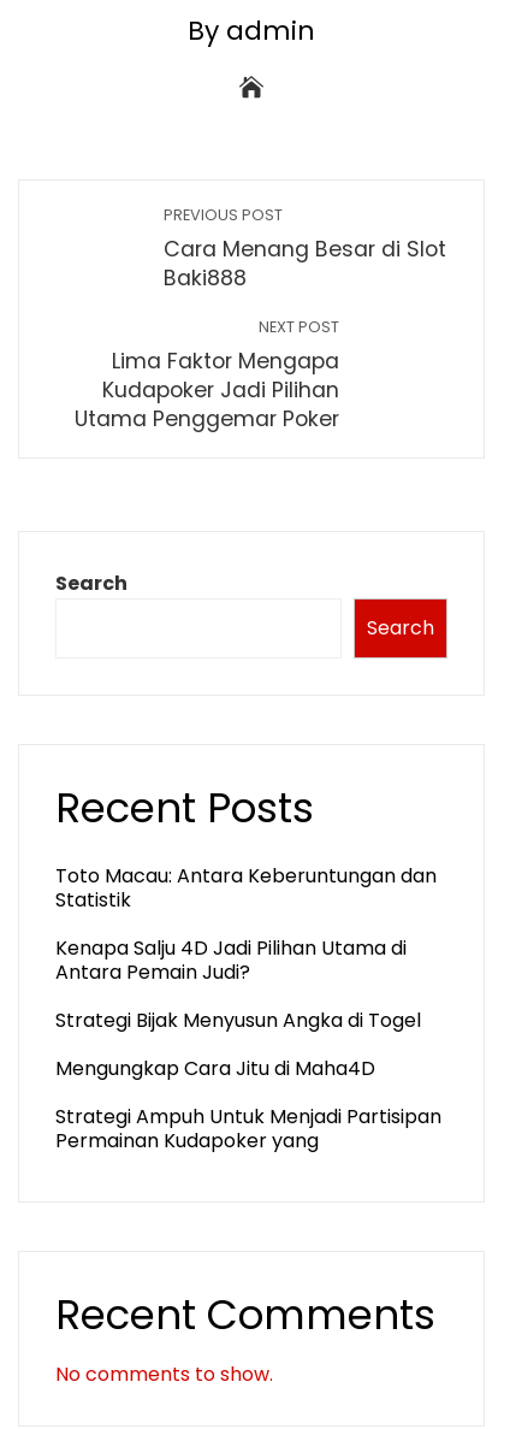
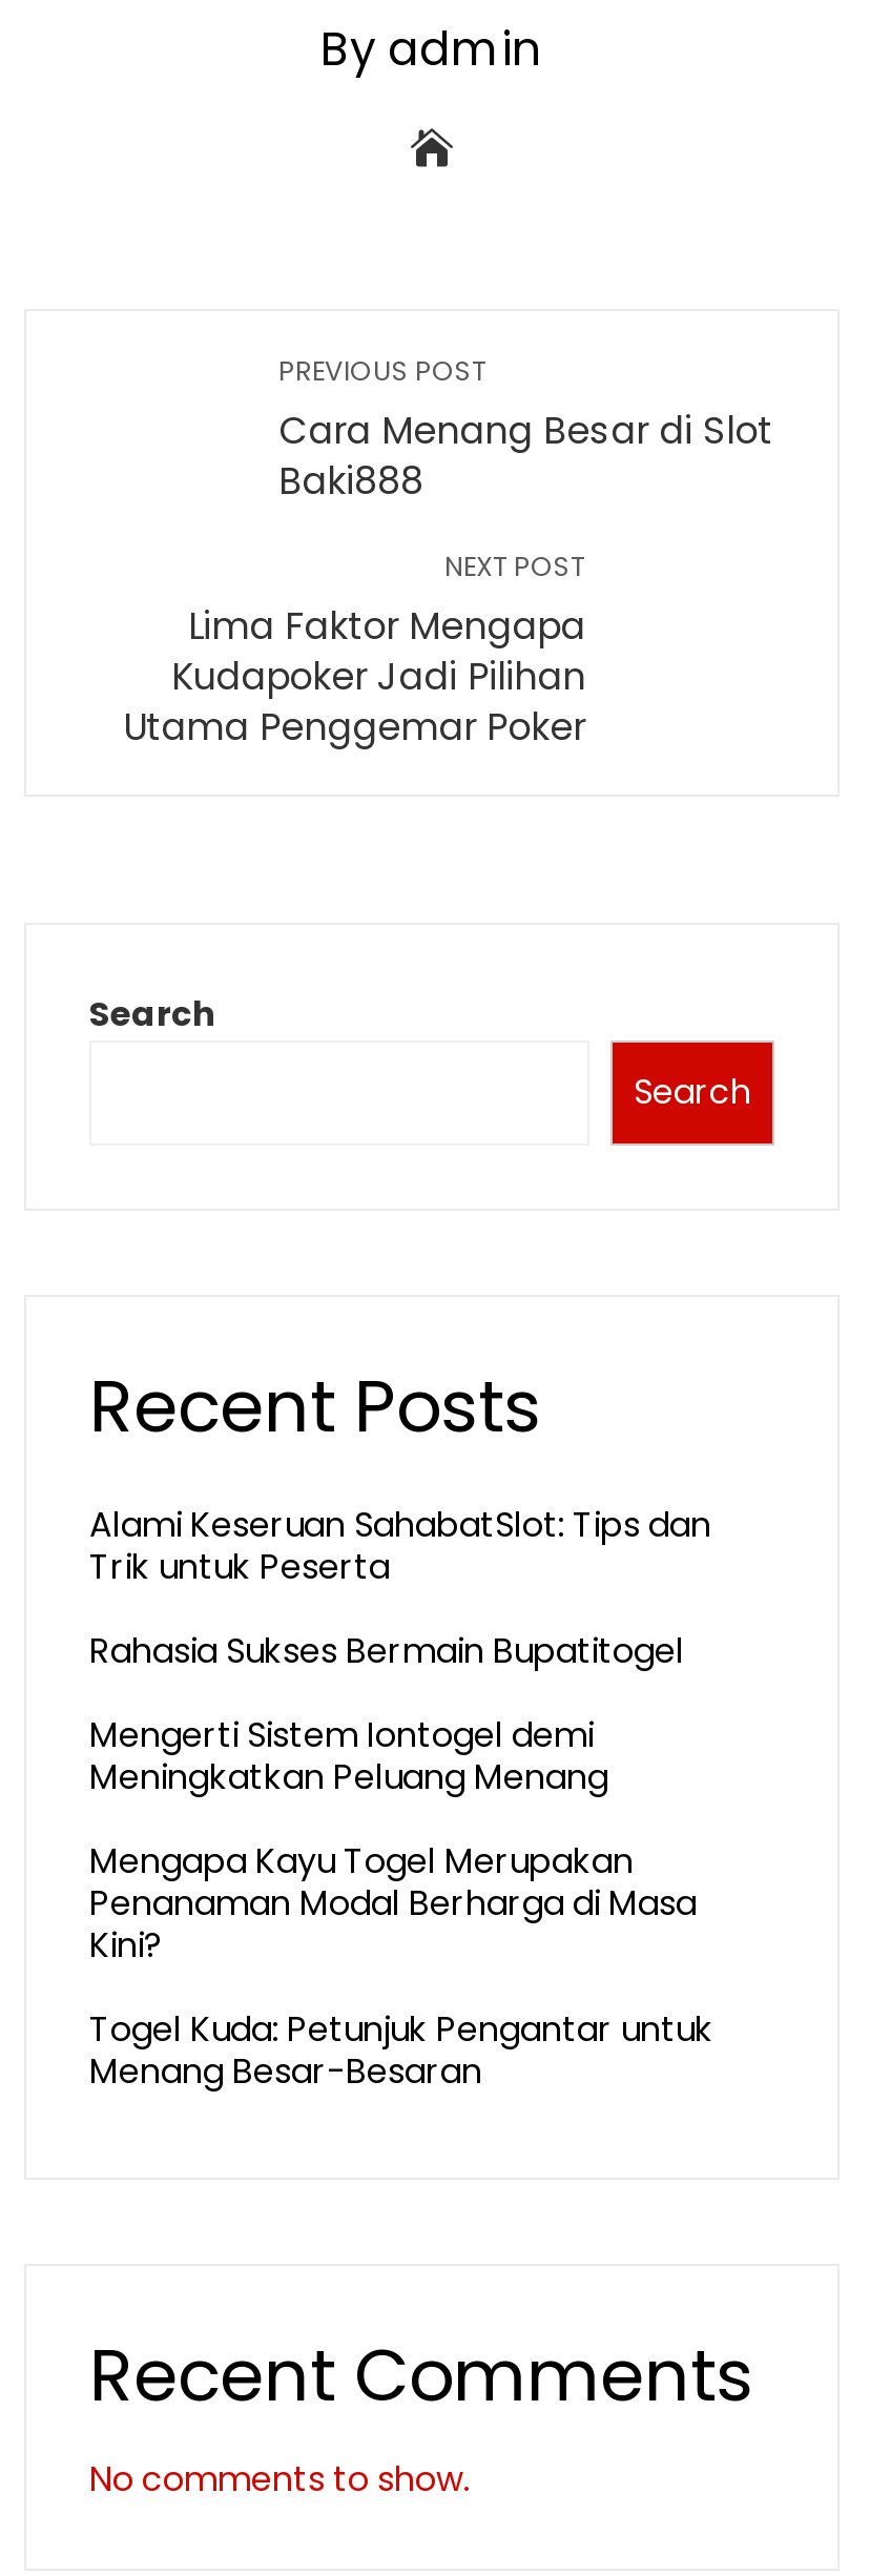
- Toto Macau: Antara Keberuntungan dan
- Statistik
+ Alami Keseruan SahabatSlot: Tips dan
+ Trik untuk Peserta

- Kenapa Salju 4D Jadi Pilihan Utama di
- Antara Pemain Judi?
+ Rahasia Sukses Bermain Bupatitogel

- Strategi Bijak Menyusun Angka di Togel
+ Mengerti Sistem Iontogel demi
+ Meningkatkan Peluang Menang

- Mengungkap Cara Jitu di Maha4D
+ Mengapa Kayu Togel Merupakan
+ Penanaman Modal Berharga di Masa
+ Kini?

- Strategi Ampuh Untuk Menjadi Partisipan
- Permainan Kudapoker yang
+ Togel Kuda: Petunjuk Pengantar untuk
+ Menang Besar-Besaran
